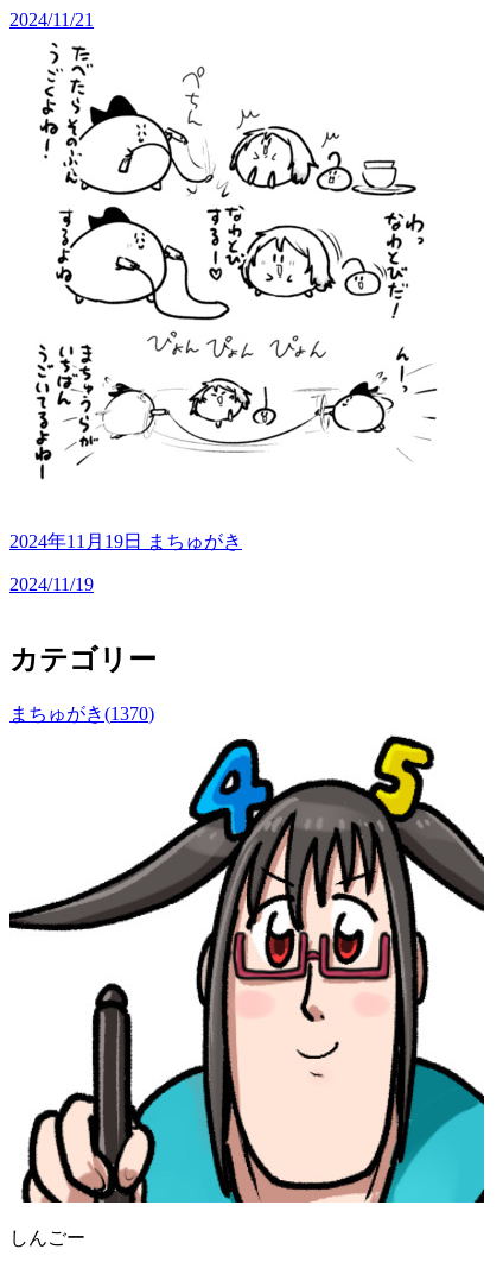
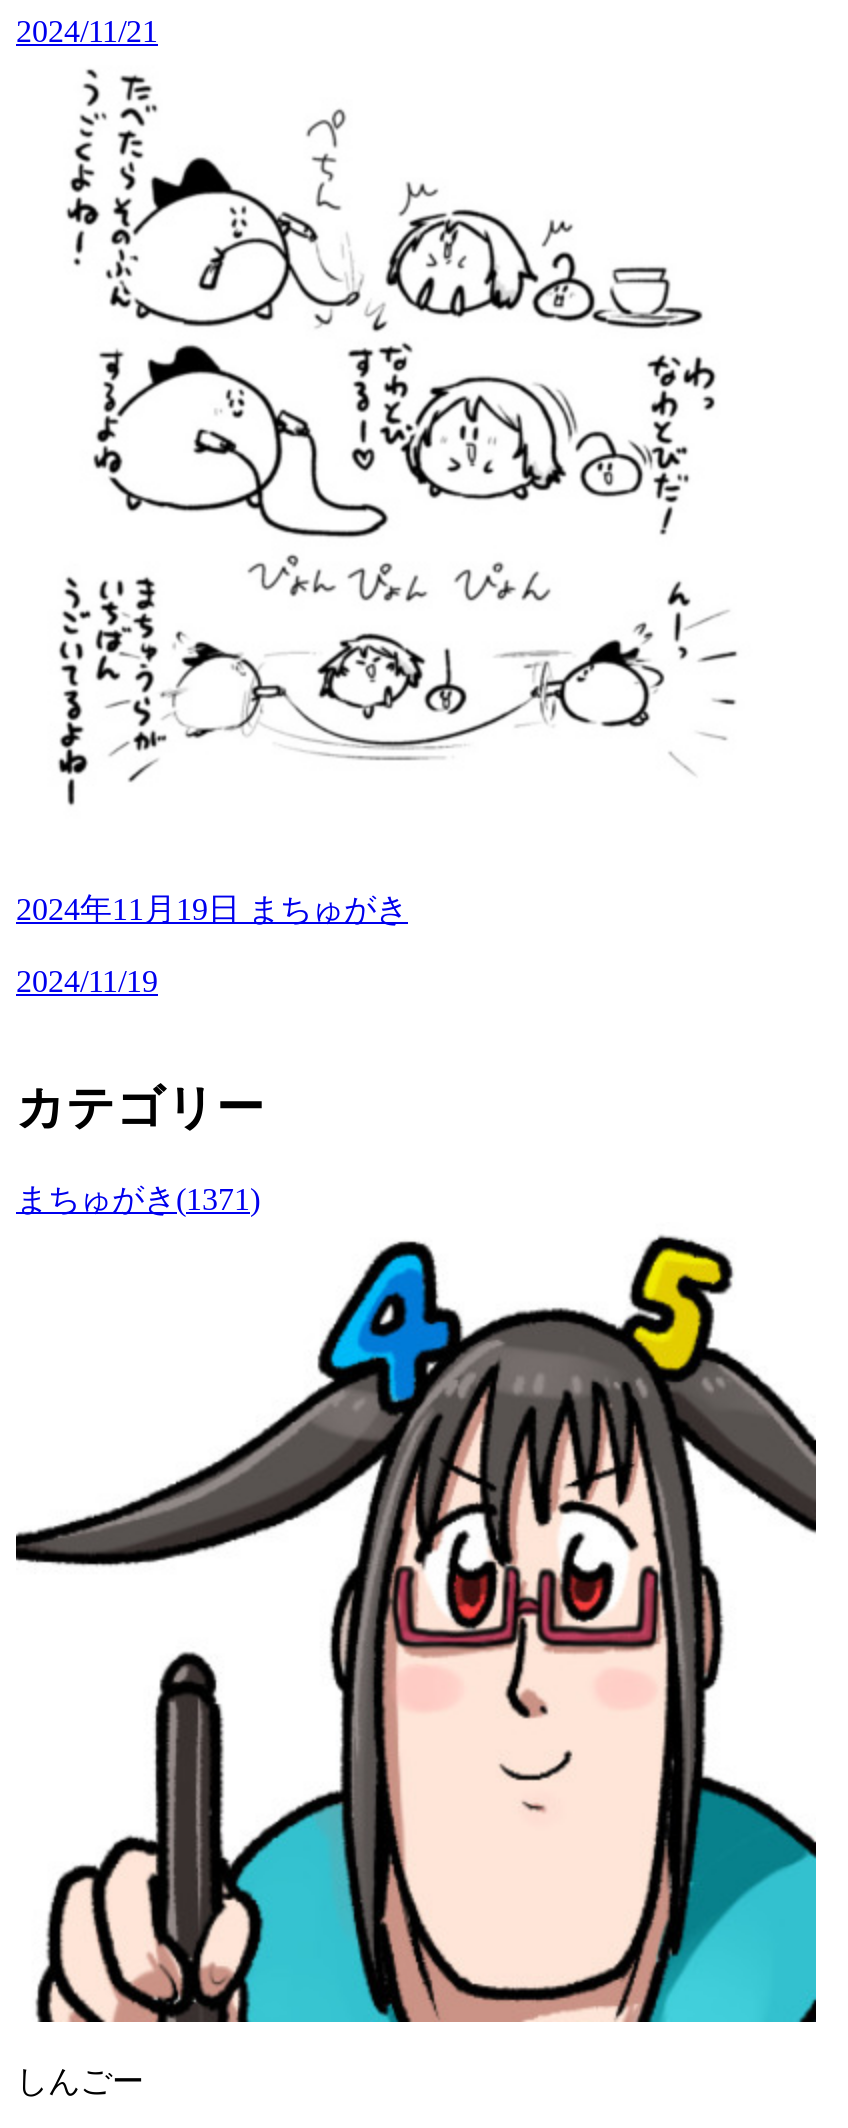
- まちゅがき(1370)
+ まちゅがき(1371)
